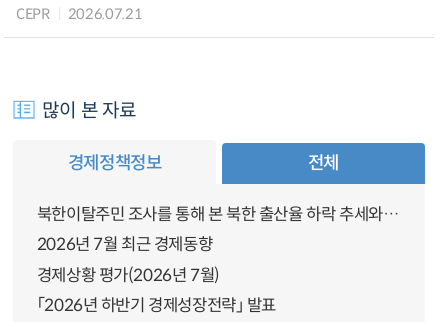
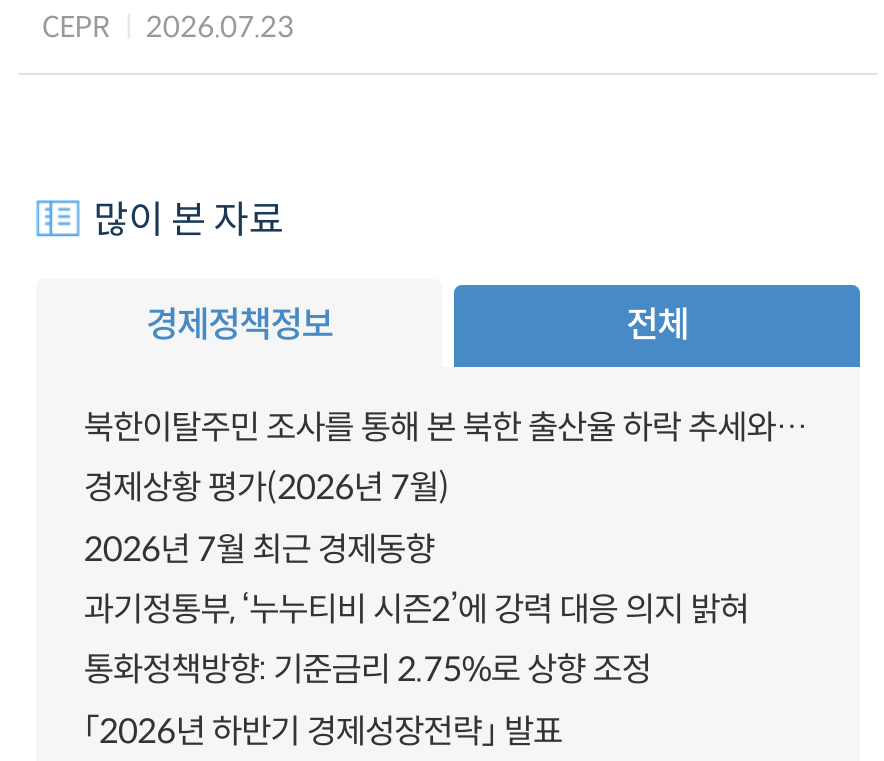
- CEPR 2026.07.21
+ CEPR 2026.07.23

+ 과기정통부, ‘누누티비 시즌2’에 강력 대응 의지 밝혀
+ 통화정책방향: 기준금리 2.75%로 상향 조정

moved up: 경제상황 평가(2026년 7월)
